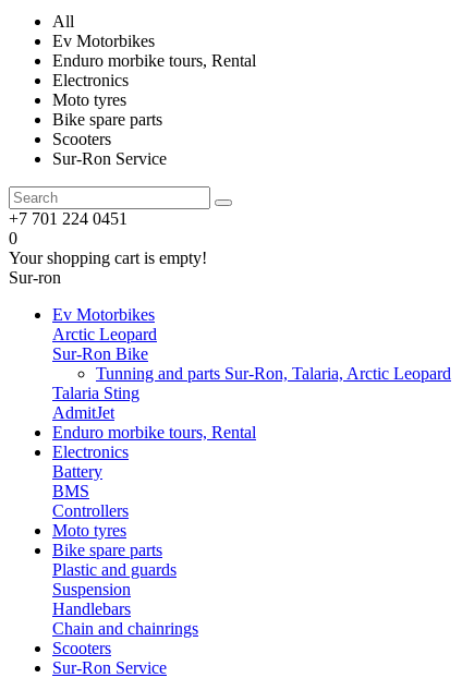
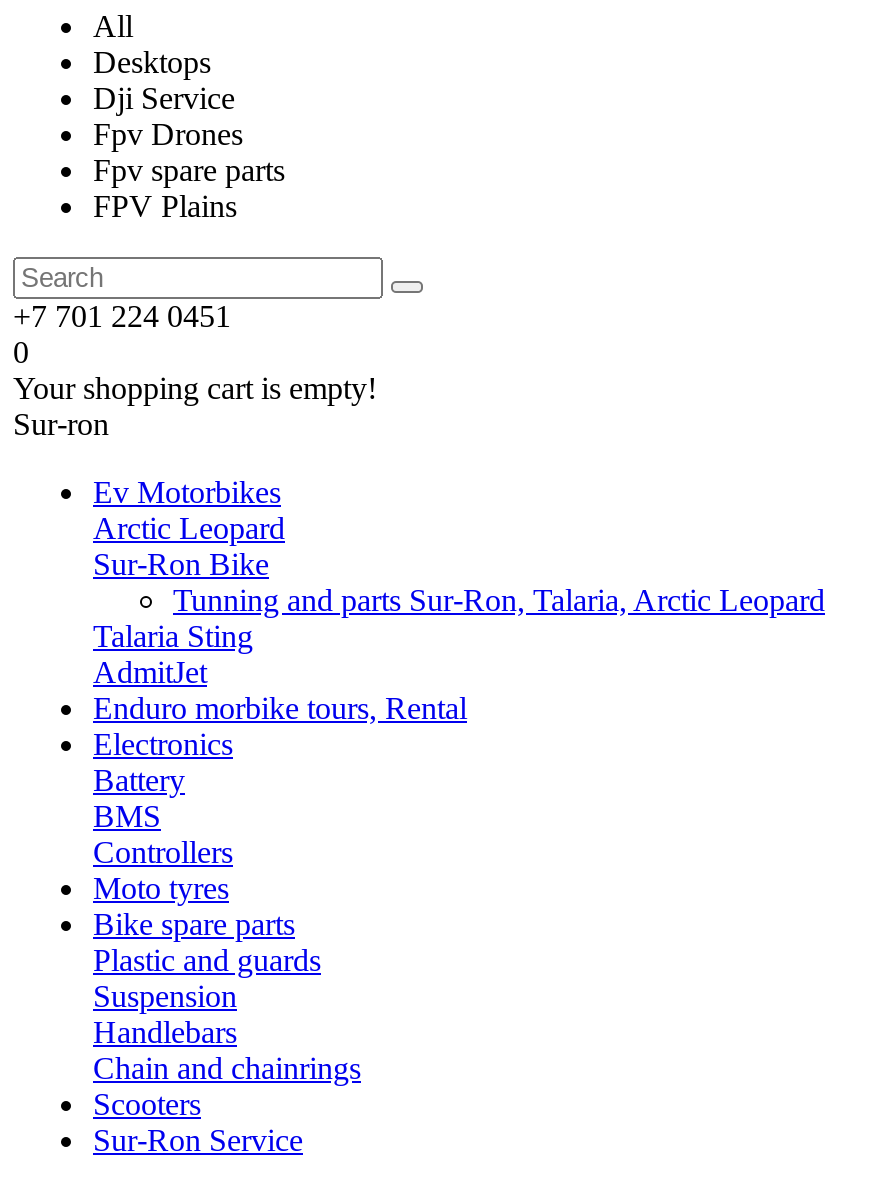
- Ev Motorbikes
- Enduro morbike tours, Rental
- Electronics
- Moto tyres
- Bike spare parts
- Scooters
- Sur-Ron Service
+ Desktops
+ Dji Service
+ Fpv Drones
+ Fpv spare parts
+ FPV Plains
